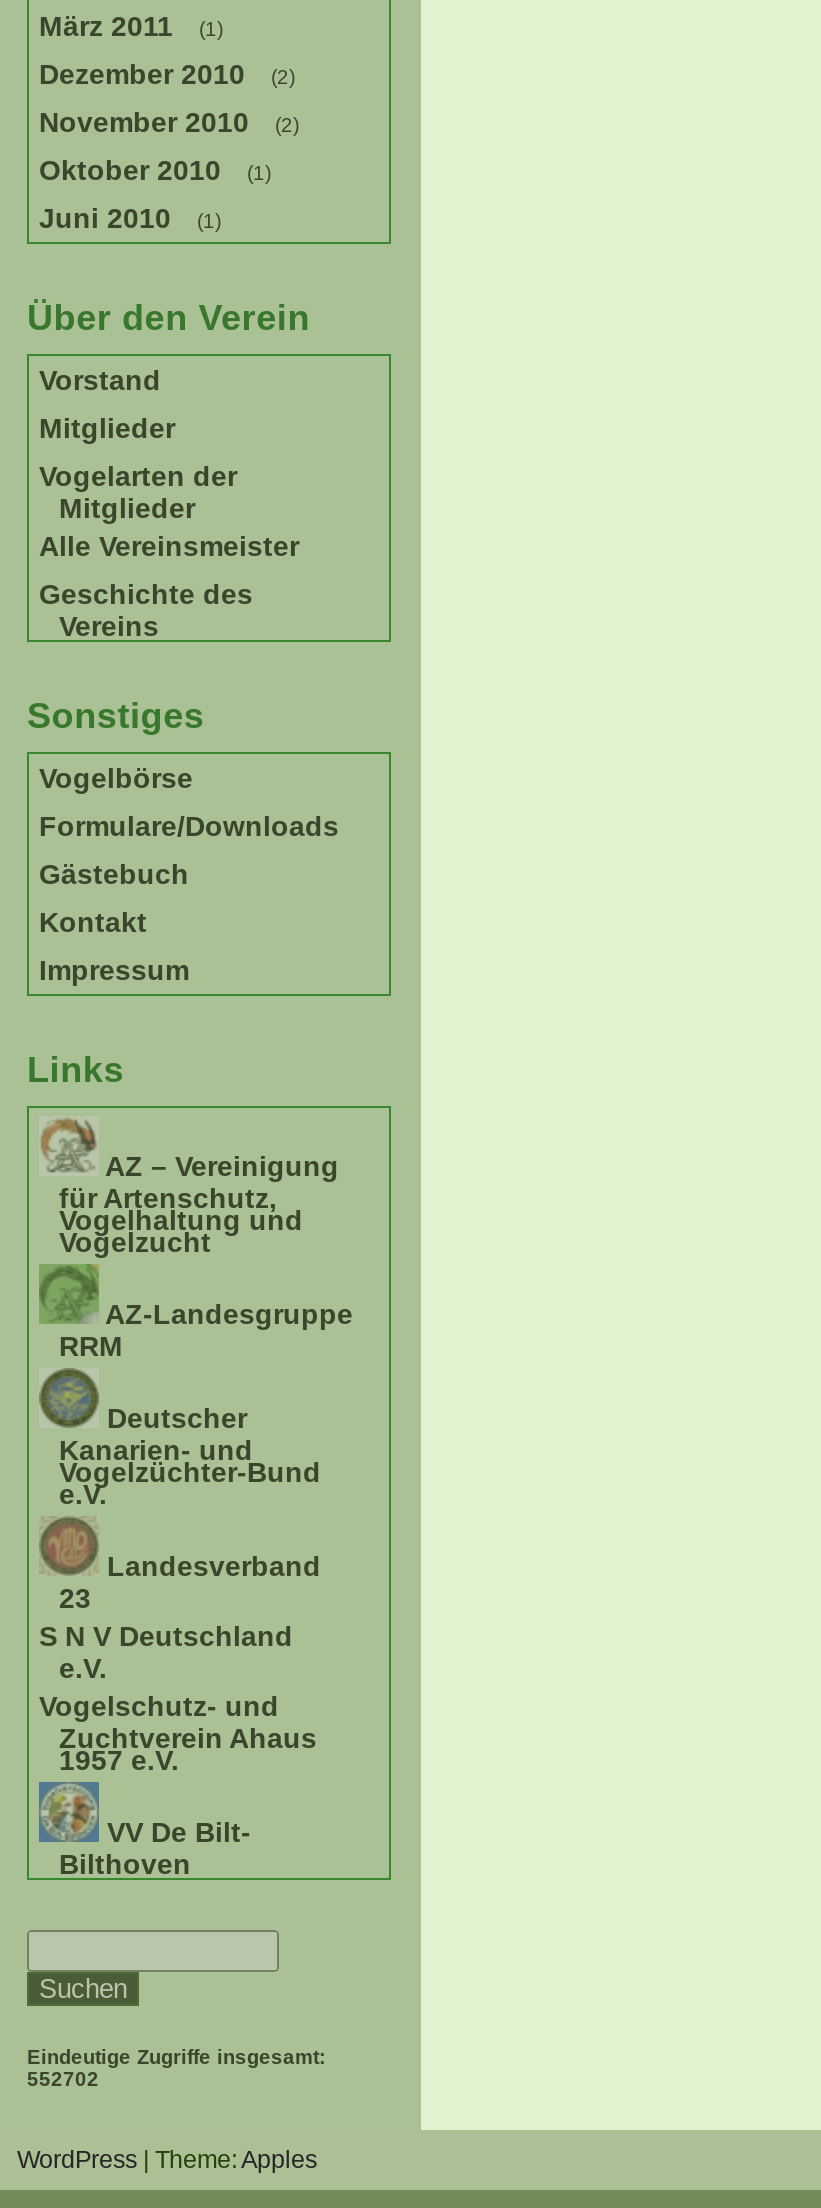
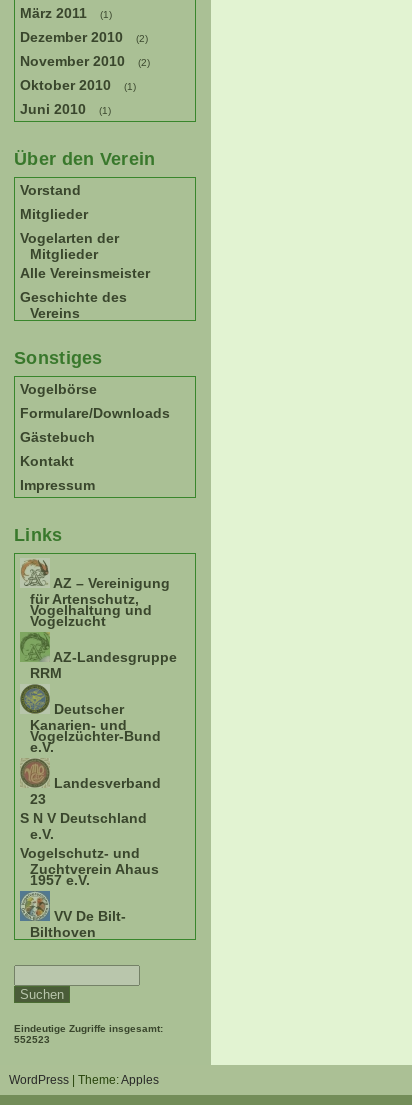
- 552702
+ 552523
